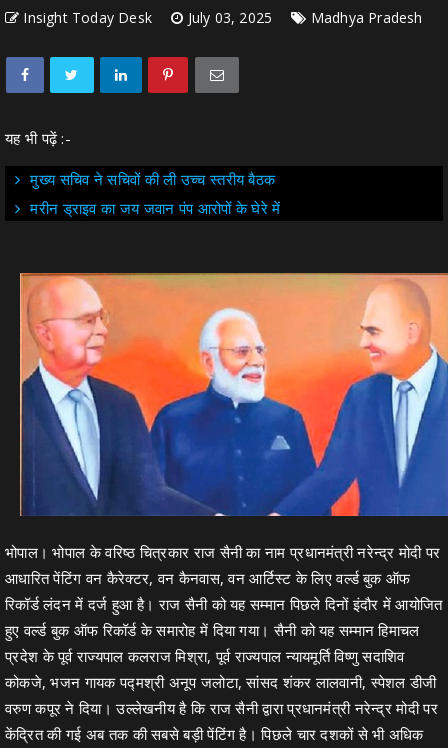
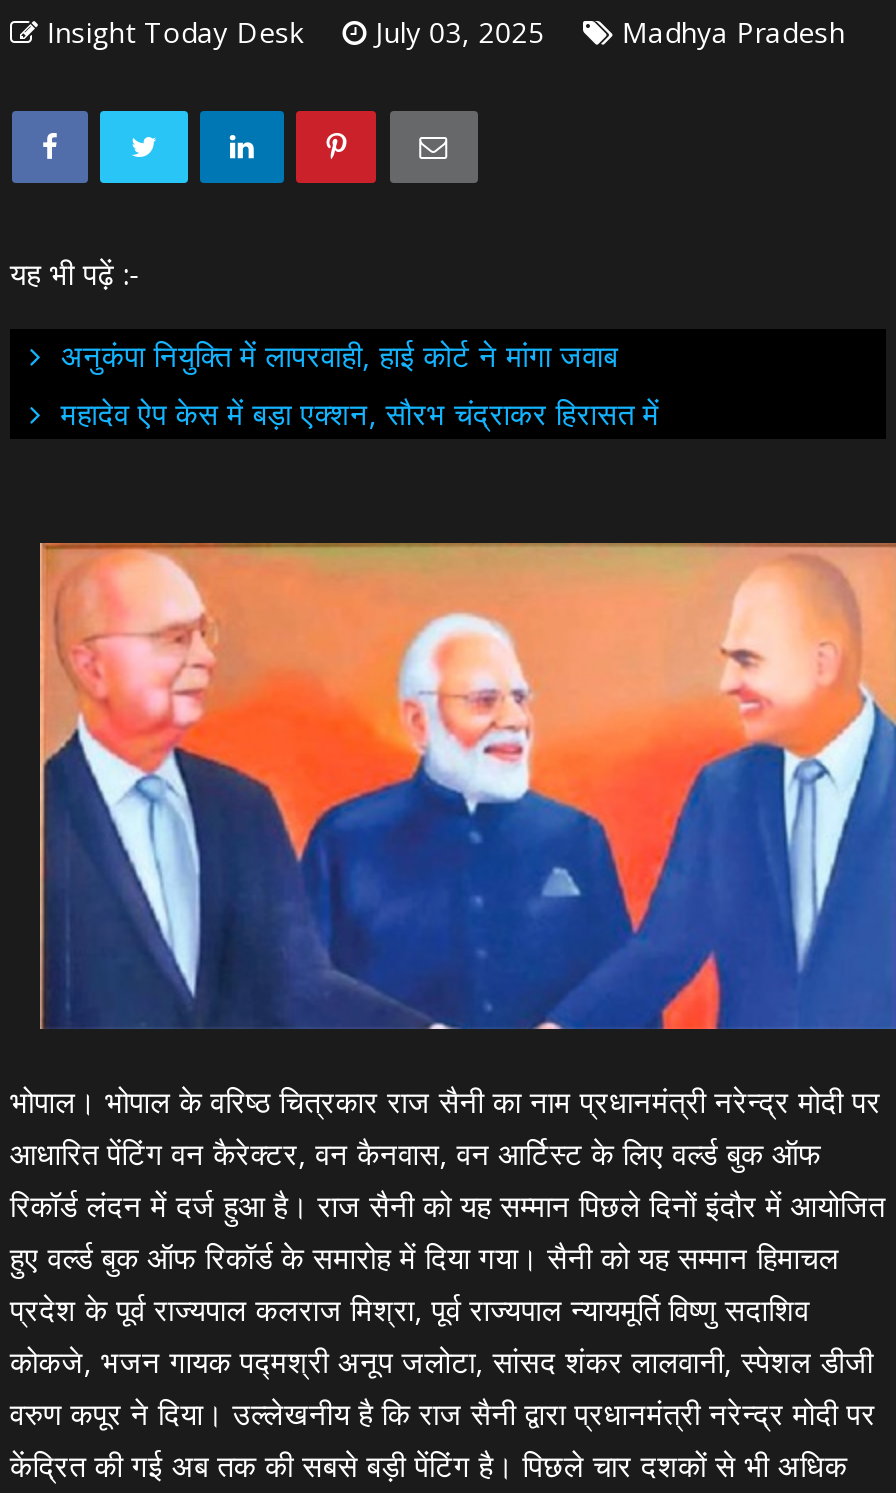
- मुख्य सचिव ने सचिवों की ली उच्च स्तरीय बैठक
- मरीन ड्राइव का जय जवान पंप आरोपों के घेरे में
+ अनुकंपा नियुक्ति में लापरवाही, हाई कोर्ट ने मांगा जवाब
+ महादेव ऐप केस में बड़ा एक्शन, सौरभ चंद्राकर हिरासत में
